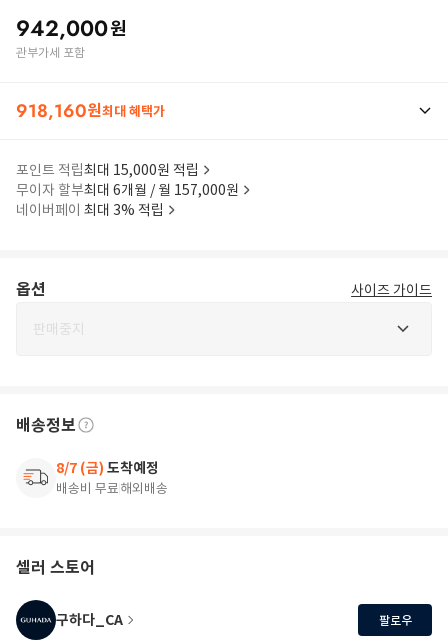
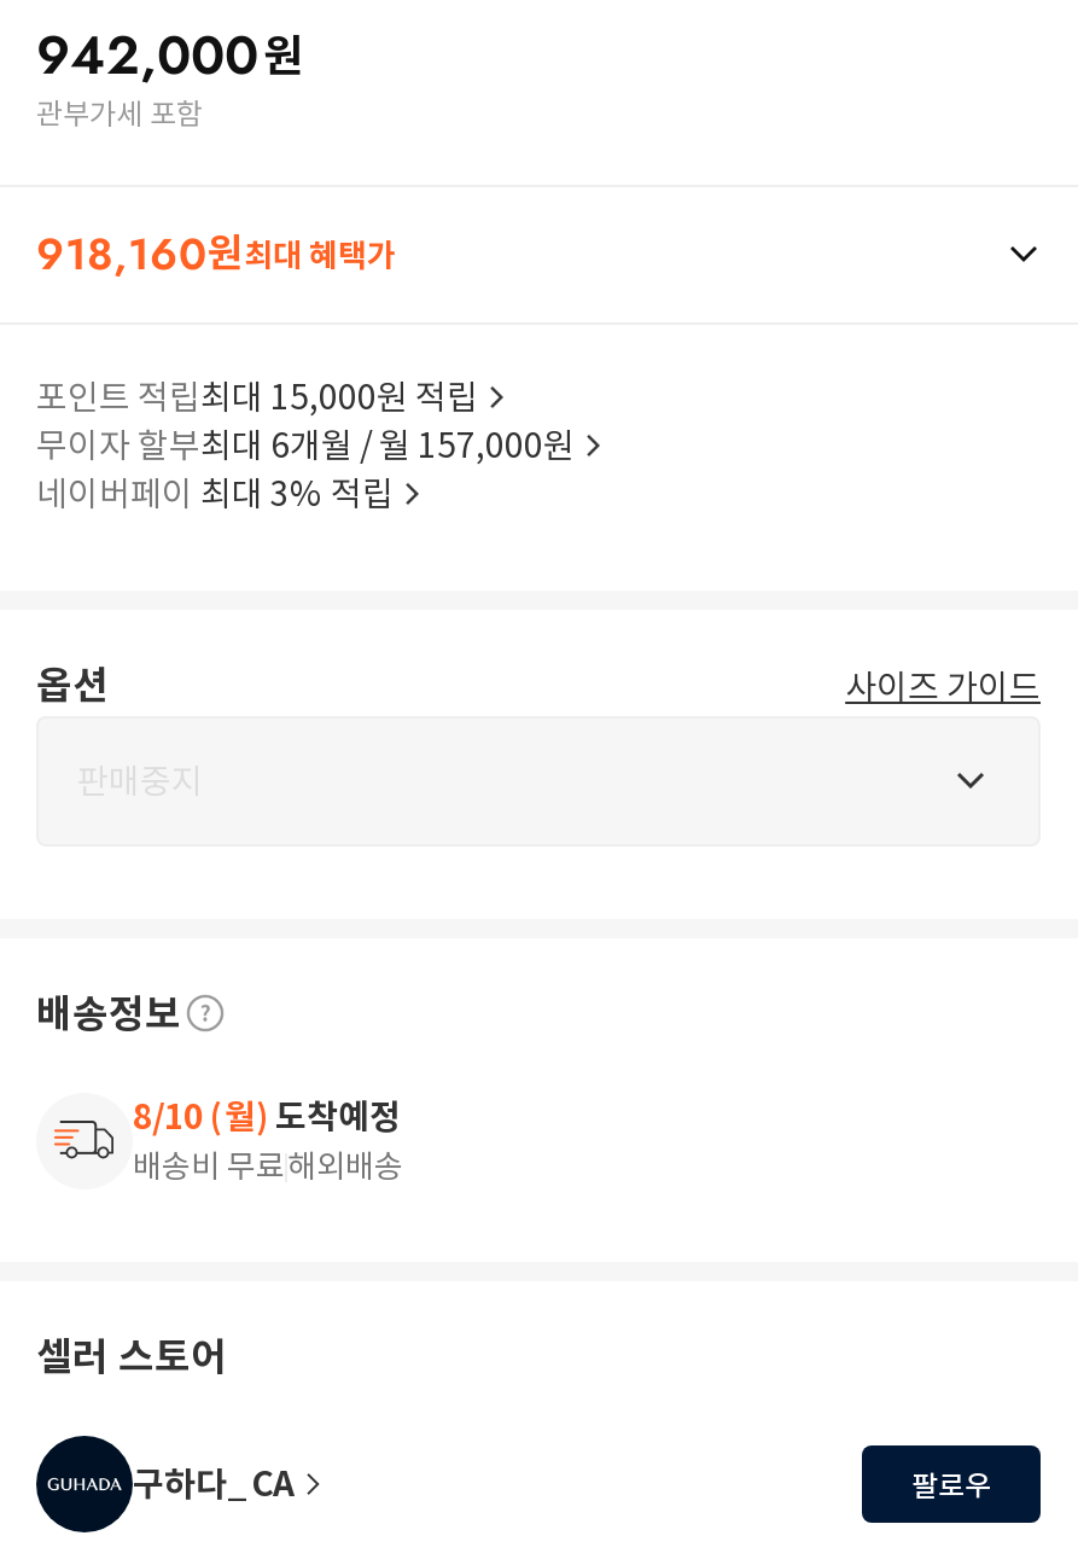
- 8/7 (금) 도착예정
+ 8/10 (월) 도착예정
